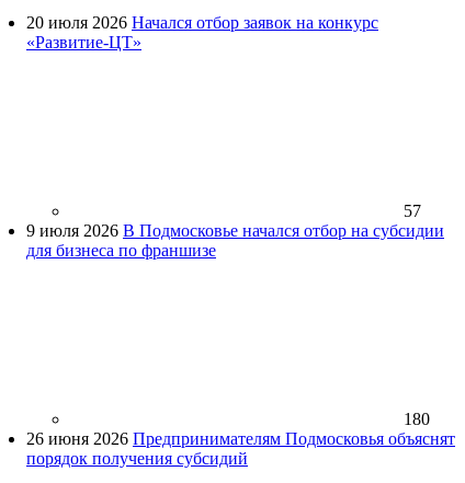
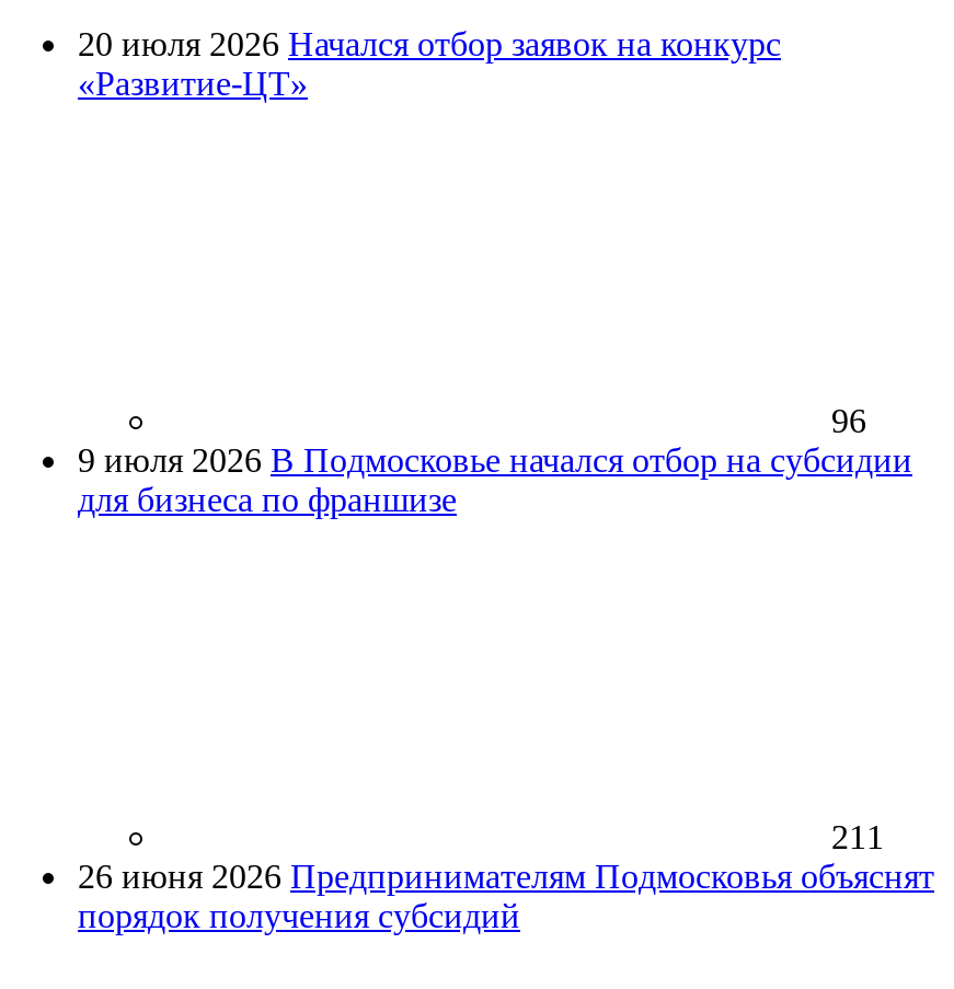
- 57
+ 96

- 180
+ 211
